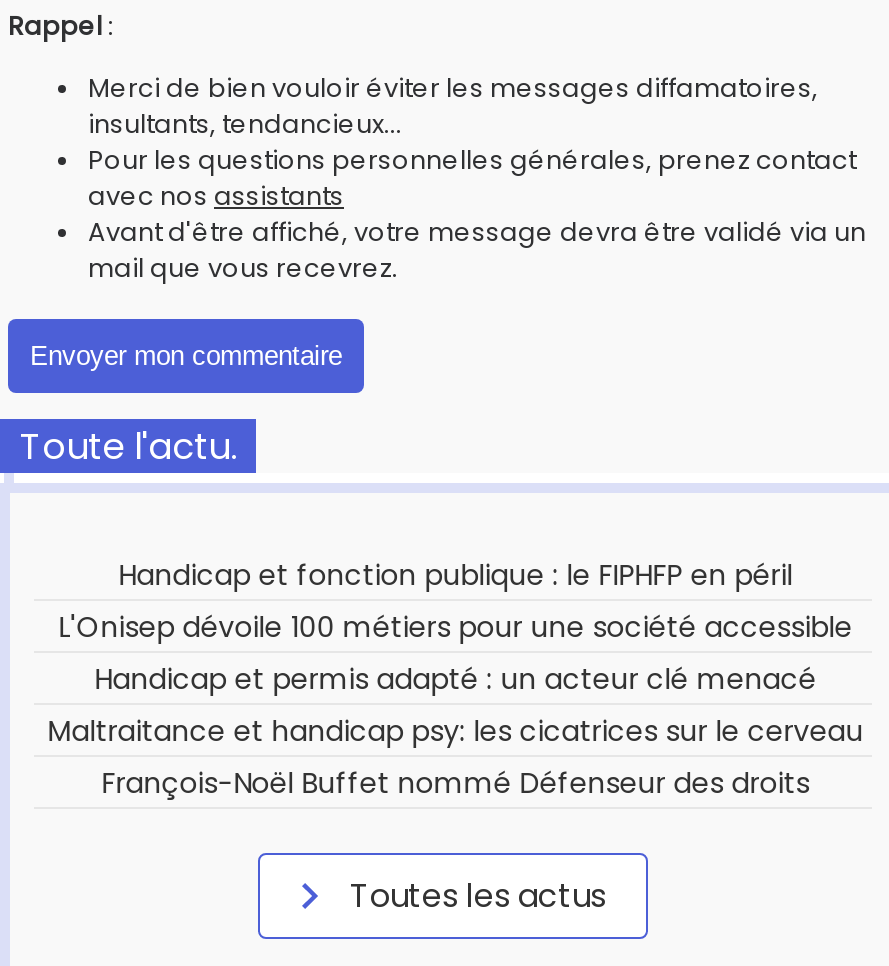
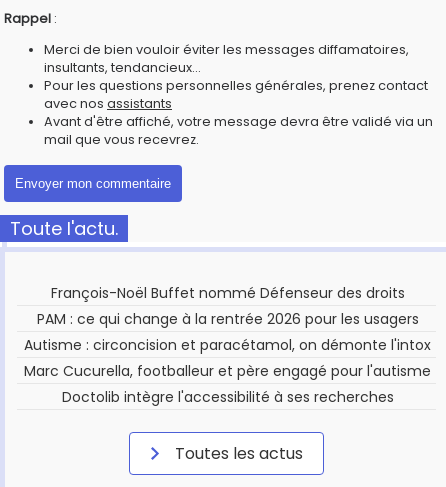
- Handicap et fonction publique : le FIPHFP en péril
- L'Onisep dévoile 100 métiers pour une société accessible
- Handicap et permis adapté : un acteur clé menacé
- Maltraitance et handicap psy: les cicatrices sur le cerveau

moved up: François-Noël Buffet nommé Défenseur des droits

+ PAM : ce qui change à la rentrée 2026 pour les usagers
+ Autisme : circoncision et paracétamol, on démonte l'intox
+ Marc Cucurella, footballeur et père engagé pour l'autisme
+ Doctolib intègre l'accessibilité à ses recherches
